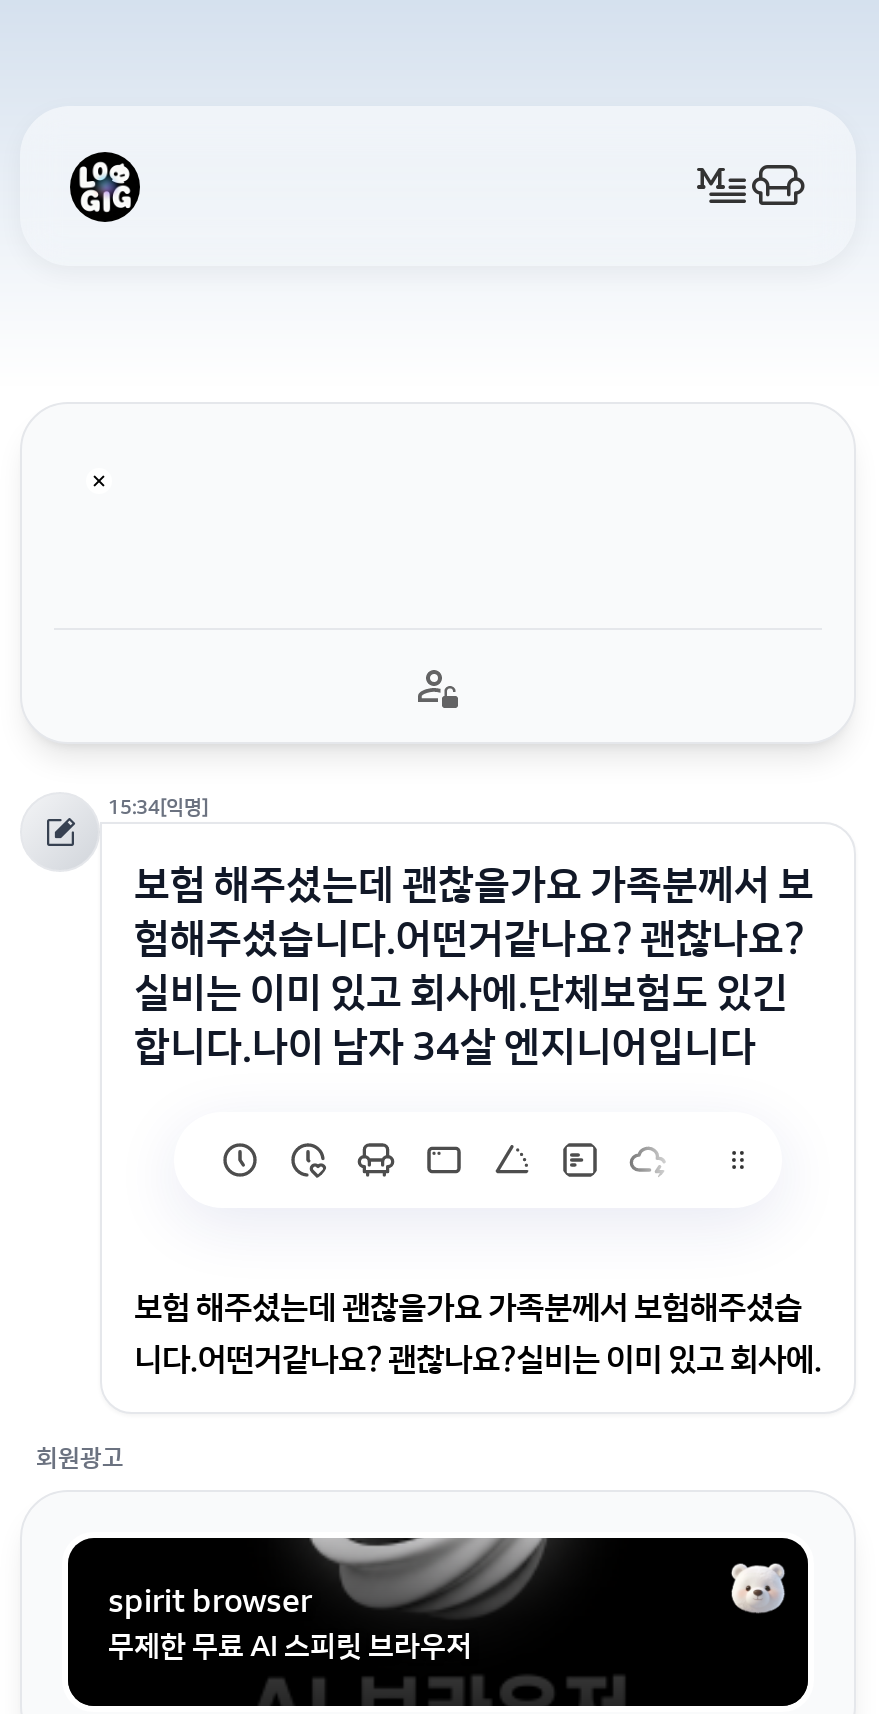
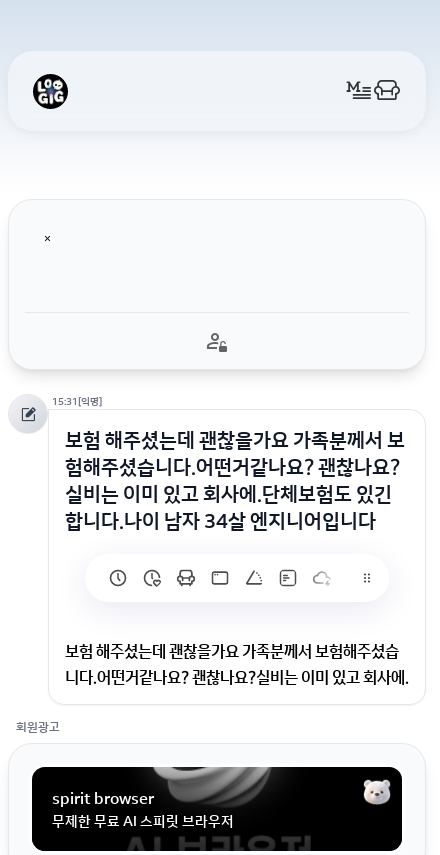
- 15:34[익명]
+ 15:31[익명]
